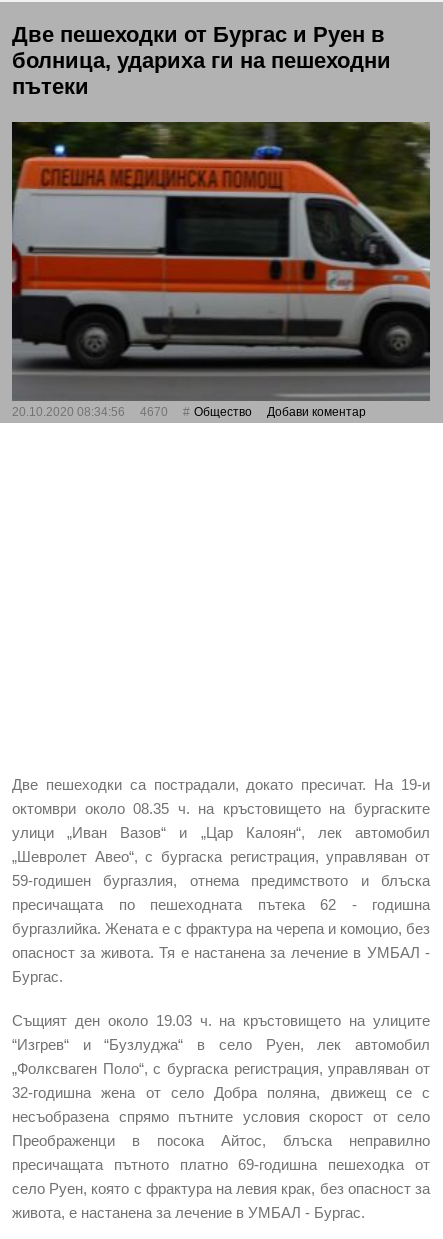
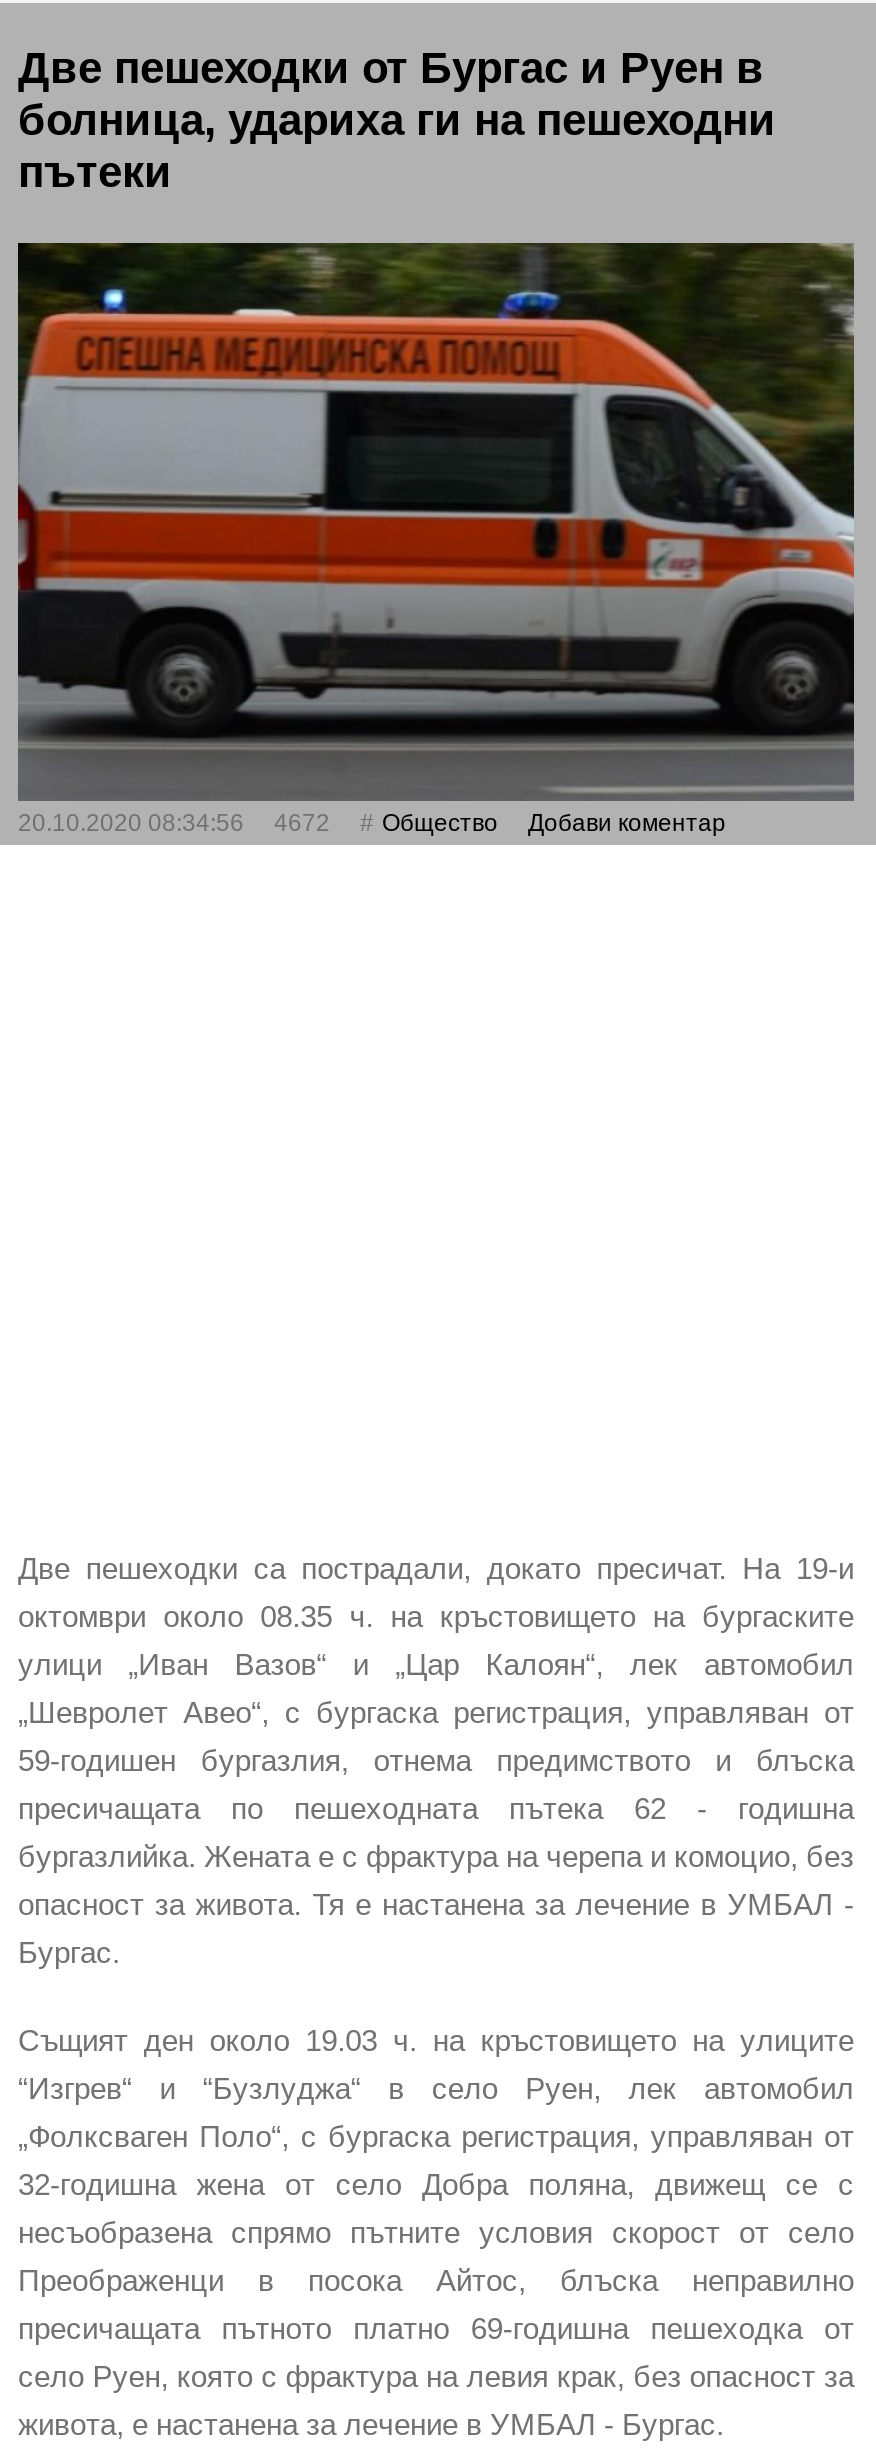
- 20.10.2020 08:34:56 4670 Общество Добави коментар
+ 20.10.2020 08:34:56 4672 Общество Добави коментар
